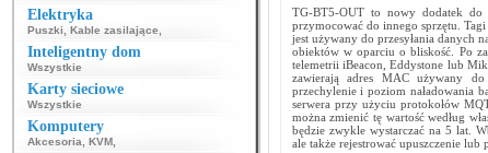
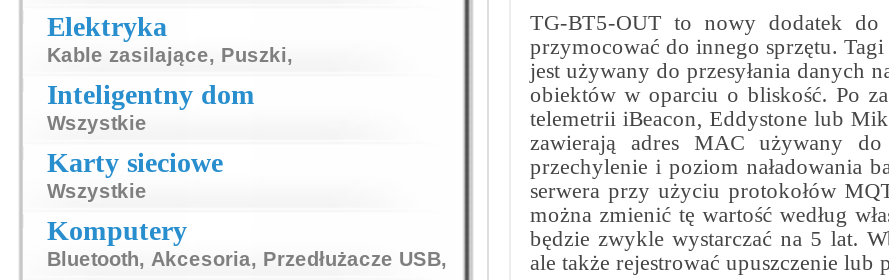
- Puszki, Kable zasilające,
+ Kable zasilające, Puszki,

- Akcesoria, KVM,
+ Bluetooth, Akcesoria, Przedłużacze USB,
